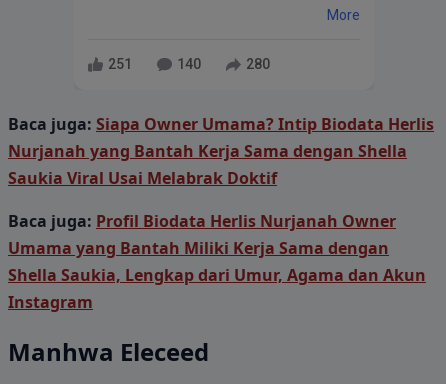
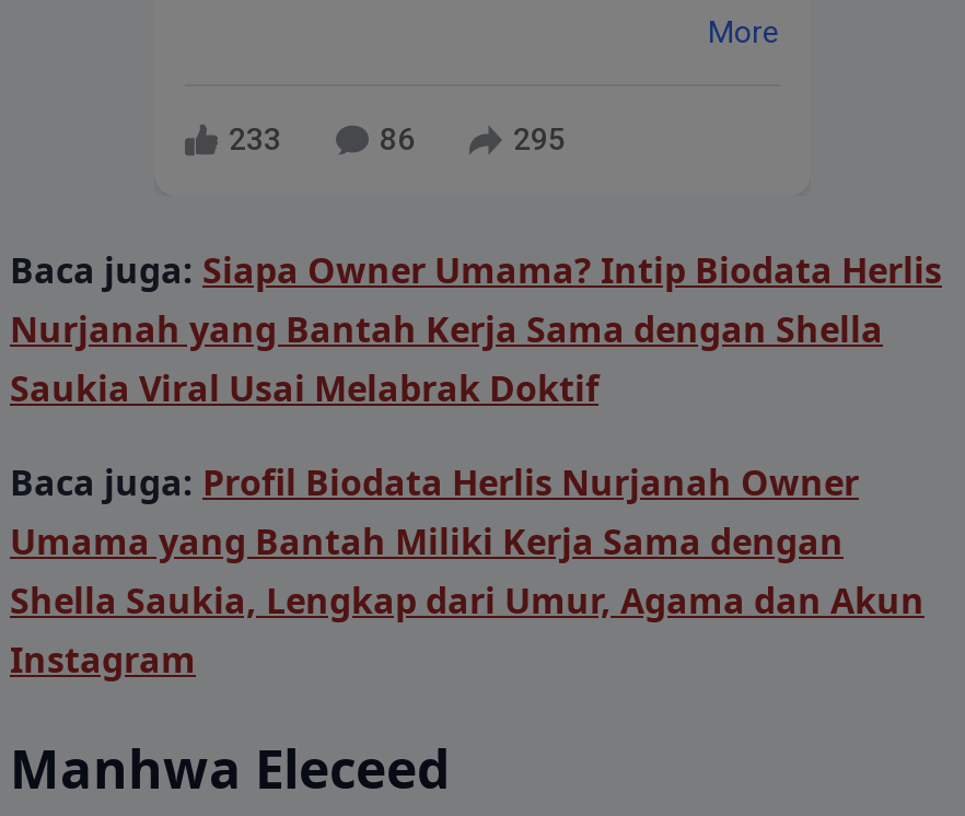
- 251
+ 233

- 140
+ 86

- 280
+ 295
